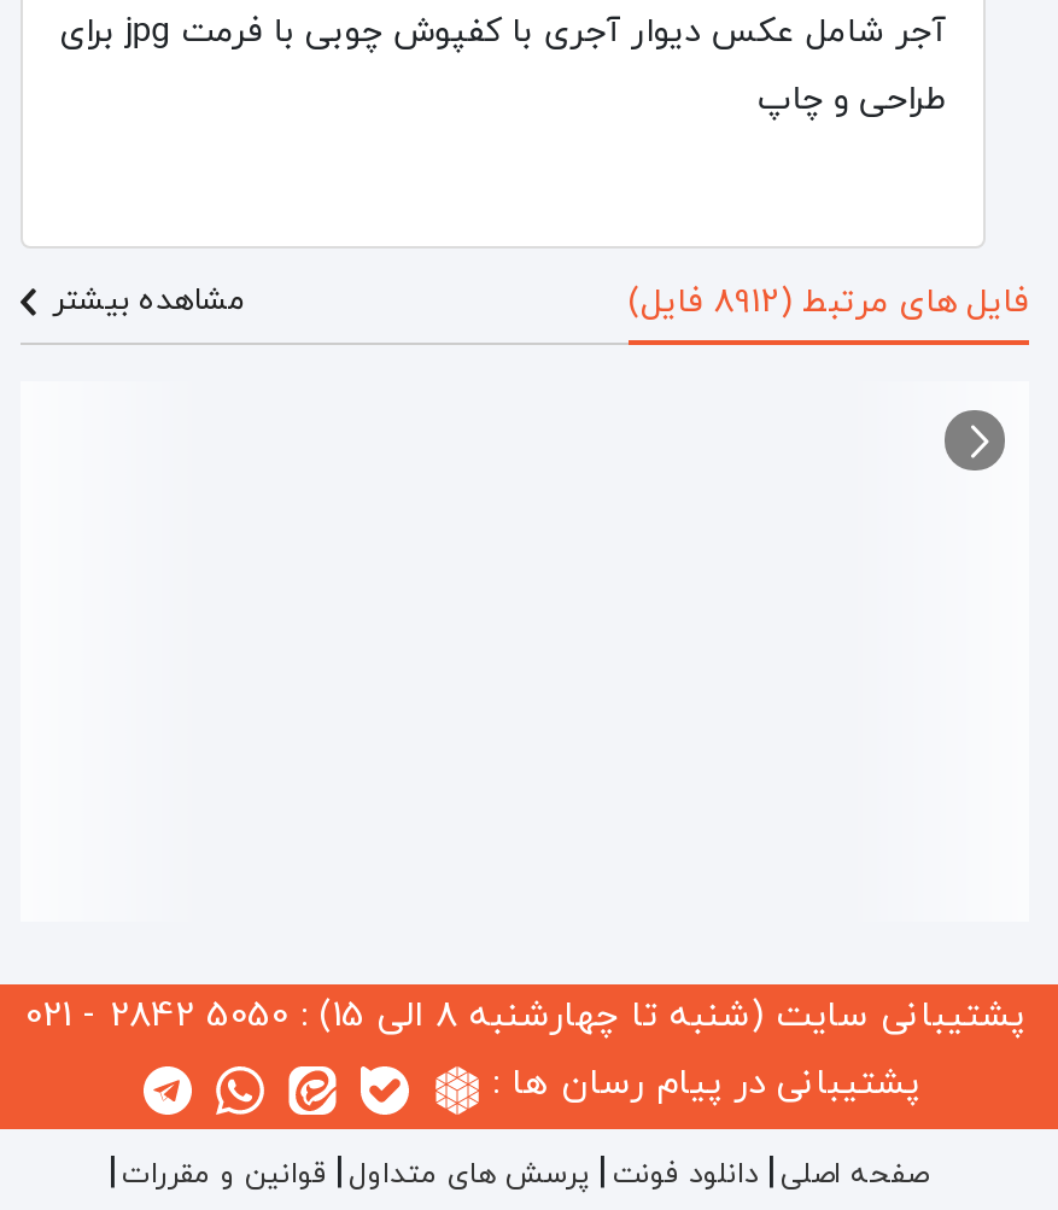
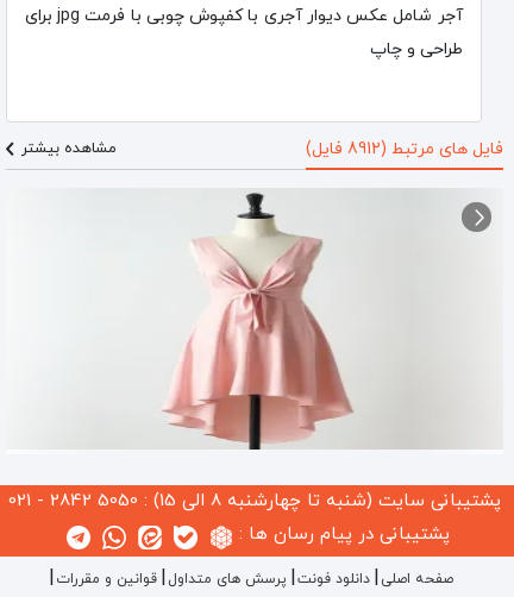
+ [image]
